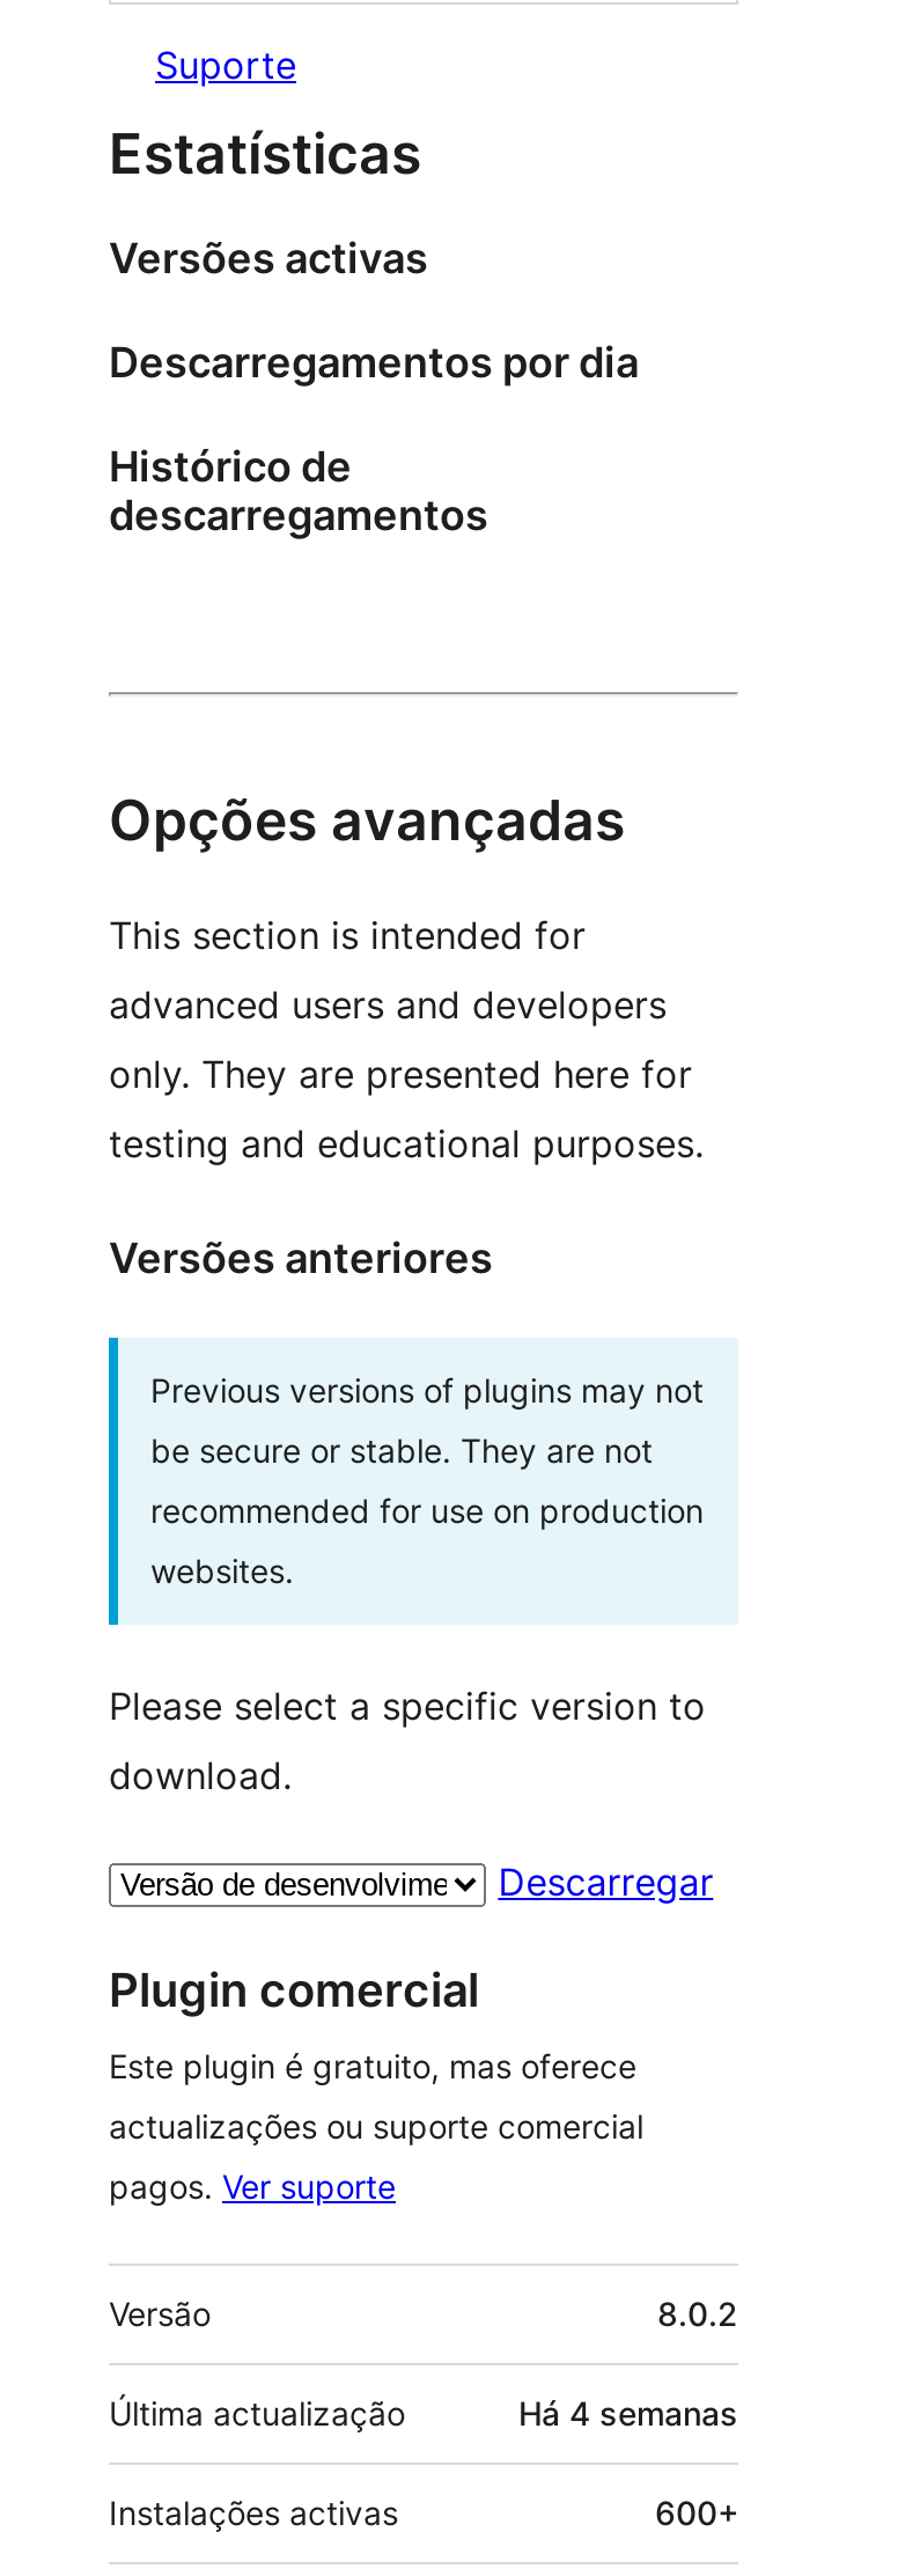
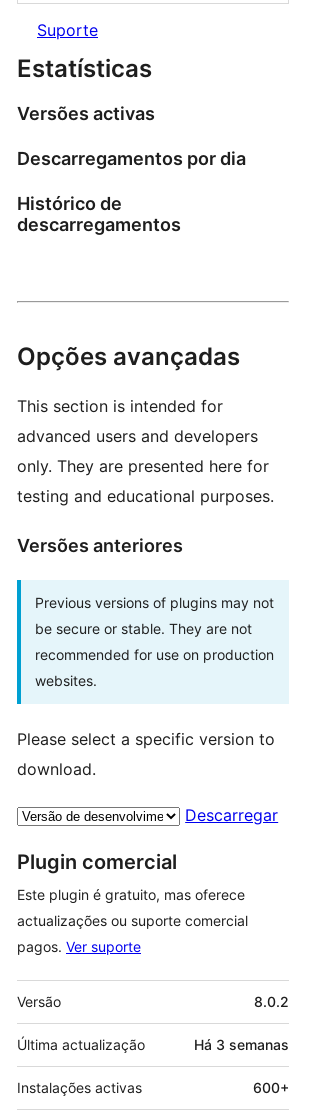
- Há 4 semanas
+ Há 3 semanas
